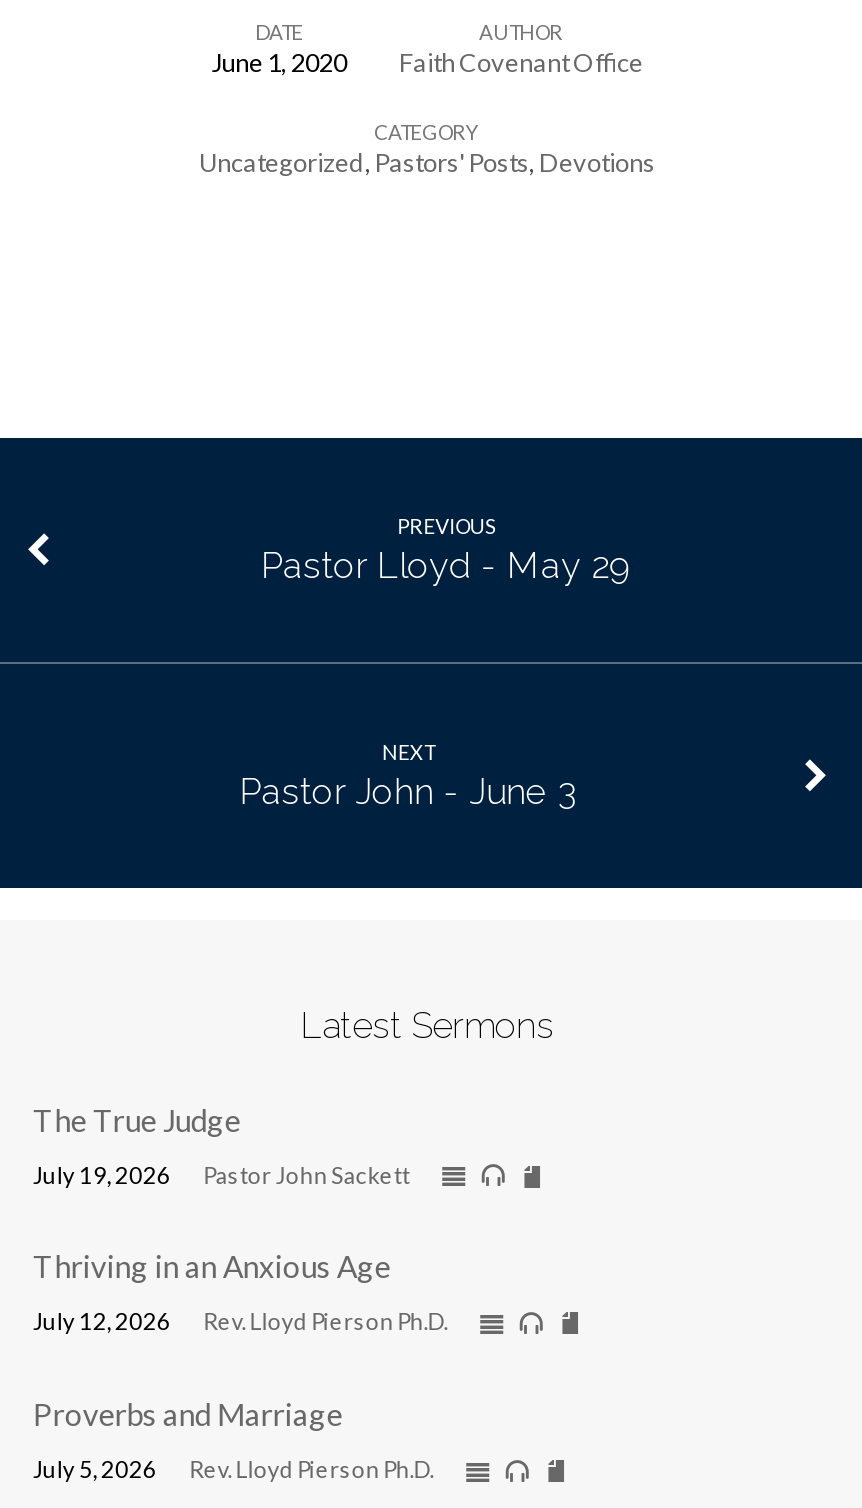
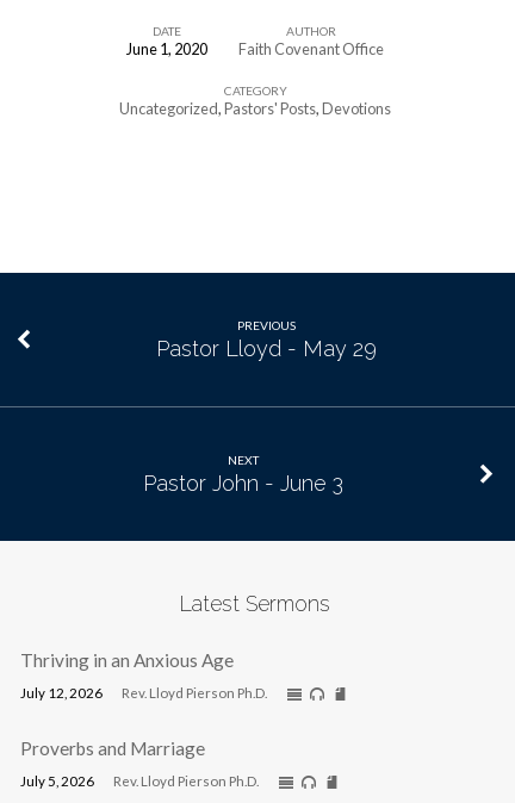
- The True Judge
- July 19, 2026
- Pastor John Sackett
